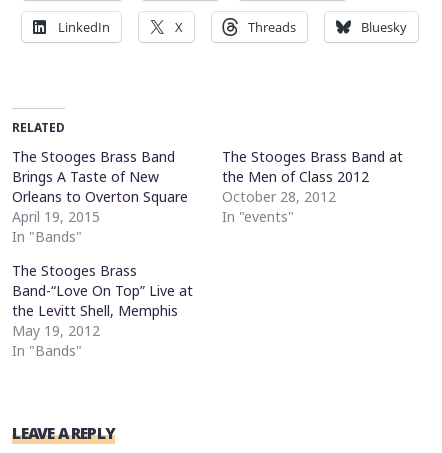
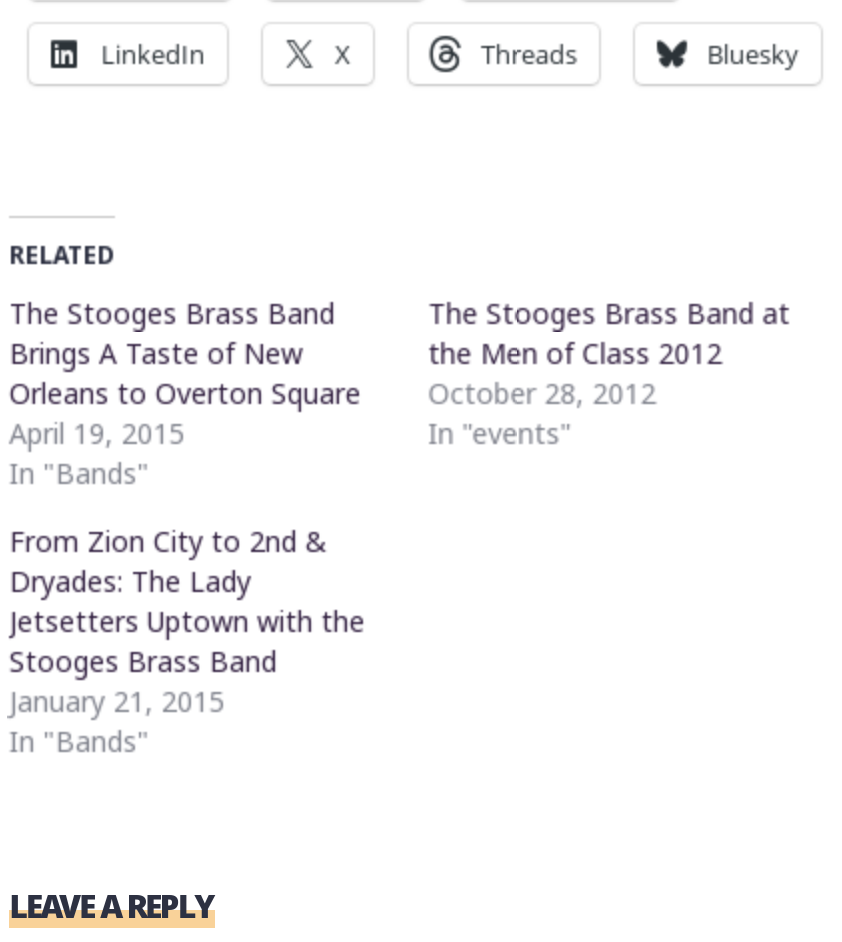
- The Stooges Brass
- Band-“Love On Top” Live at
- the Levitt Shell, Memphis
- May 19, 2012
+ From Zion City to 2nd &
+ Dryades: The Lady
+ Jetsetters Uptown with the
+ Stooges Brass Band
+ January 21, 2015
